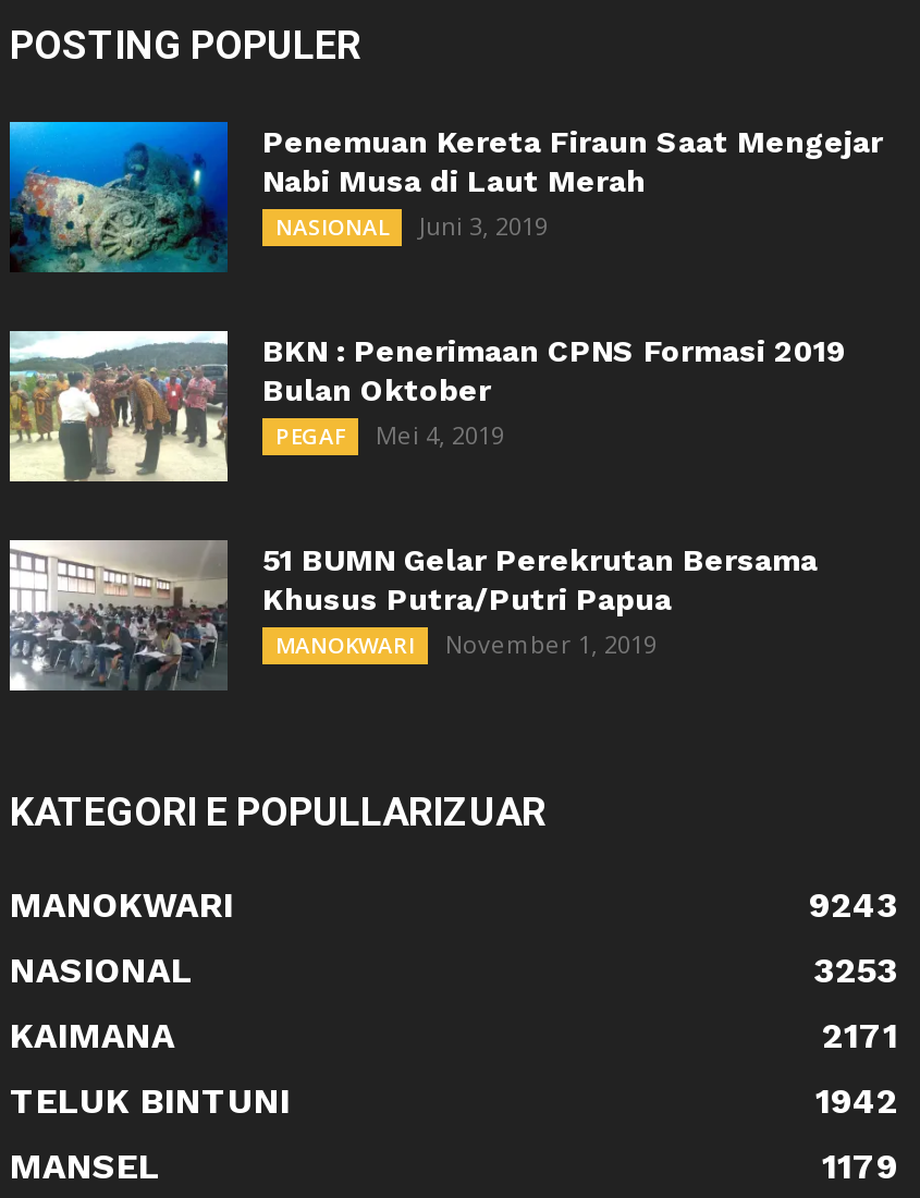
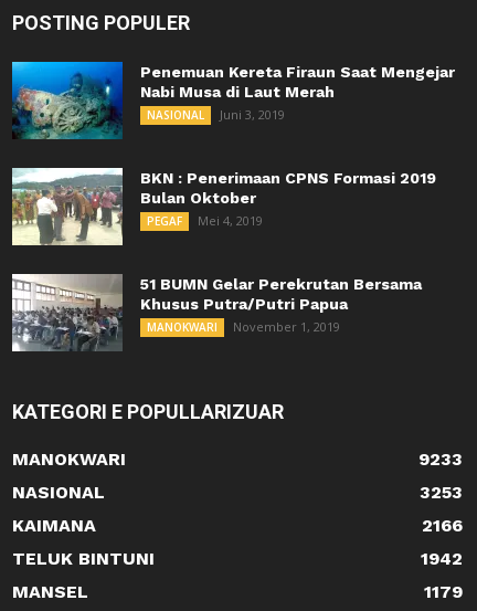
- 9243
+ 9233

- 2171
+ 2166
